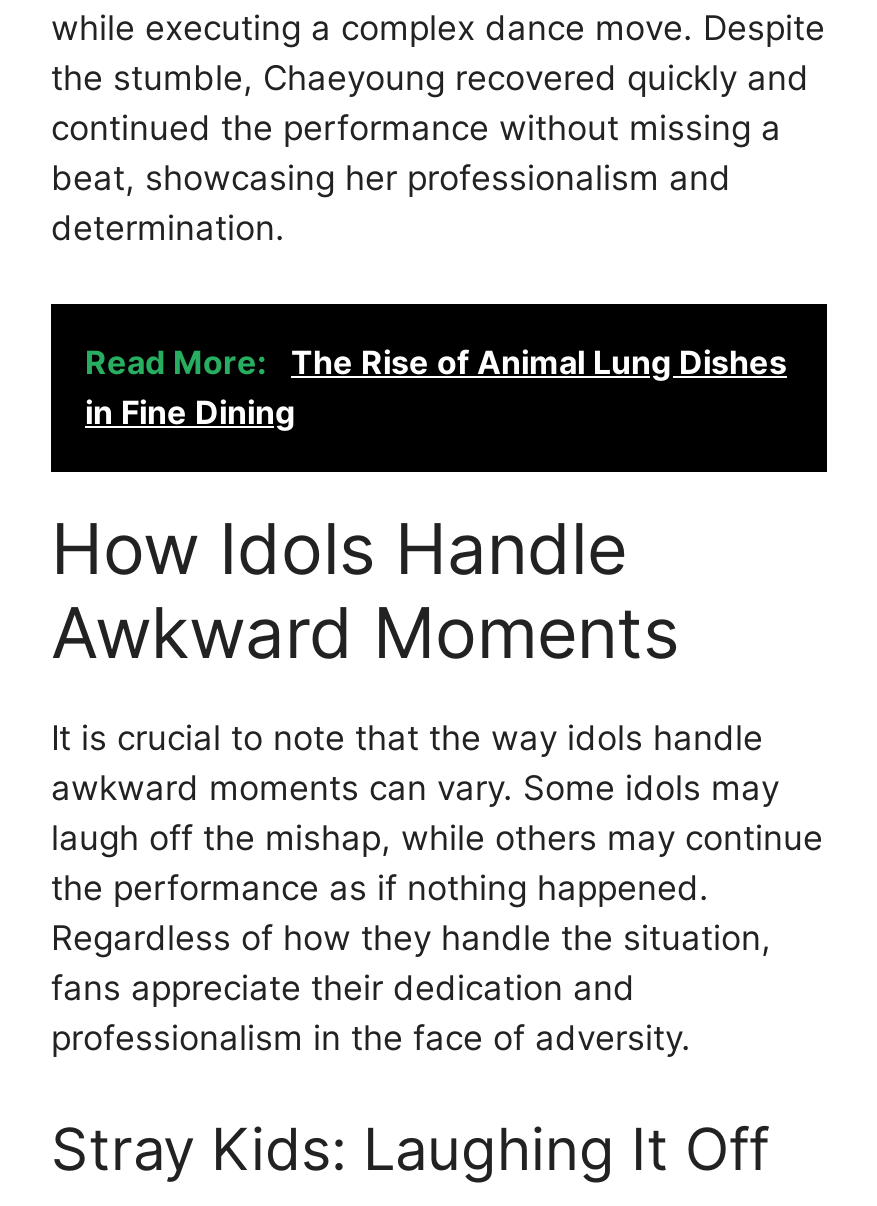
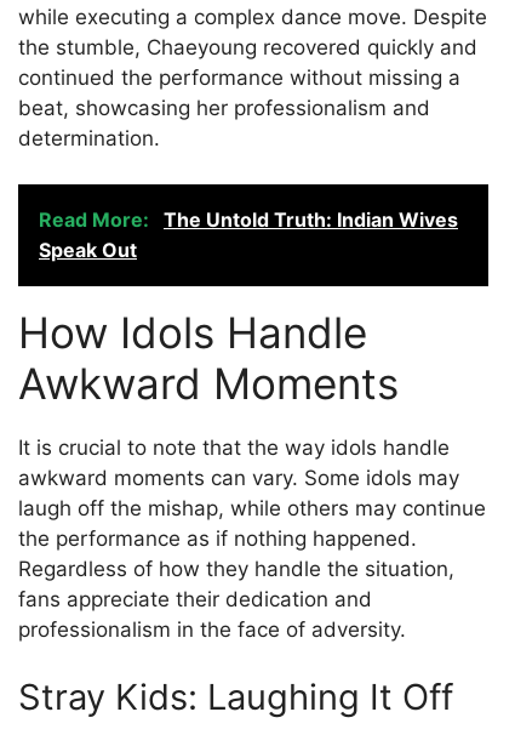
- Read More: The Rise of Animal Lung Dishes
- in Fine Dining
+ Read More: The Untold Truth: Indian Wives
+ Speak Out
